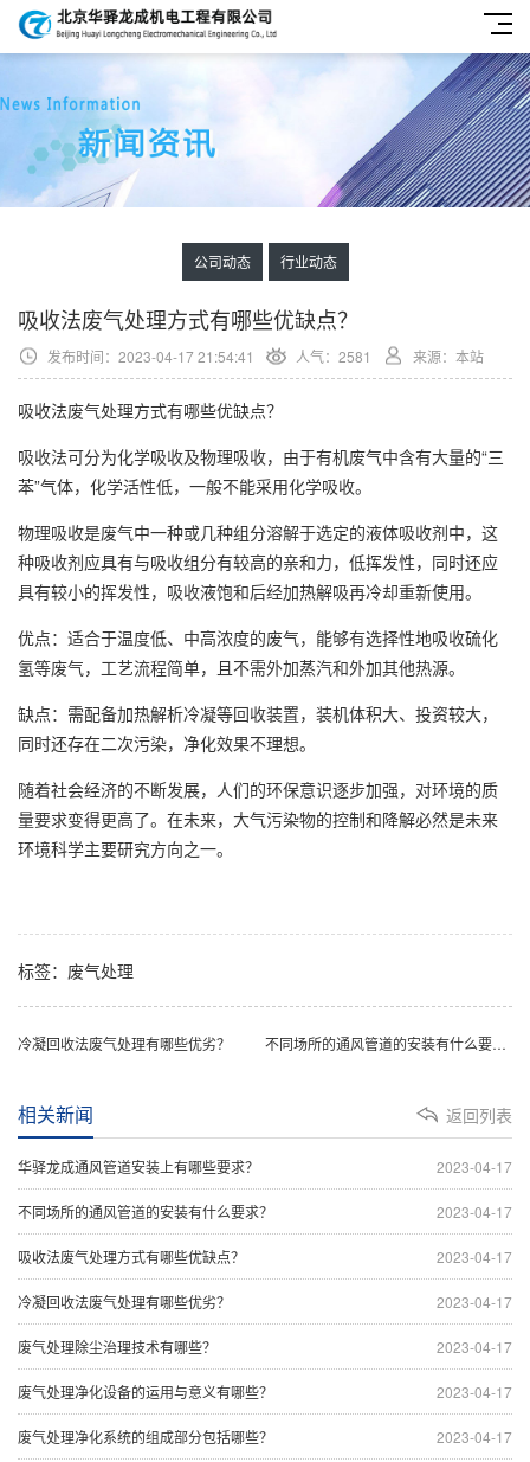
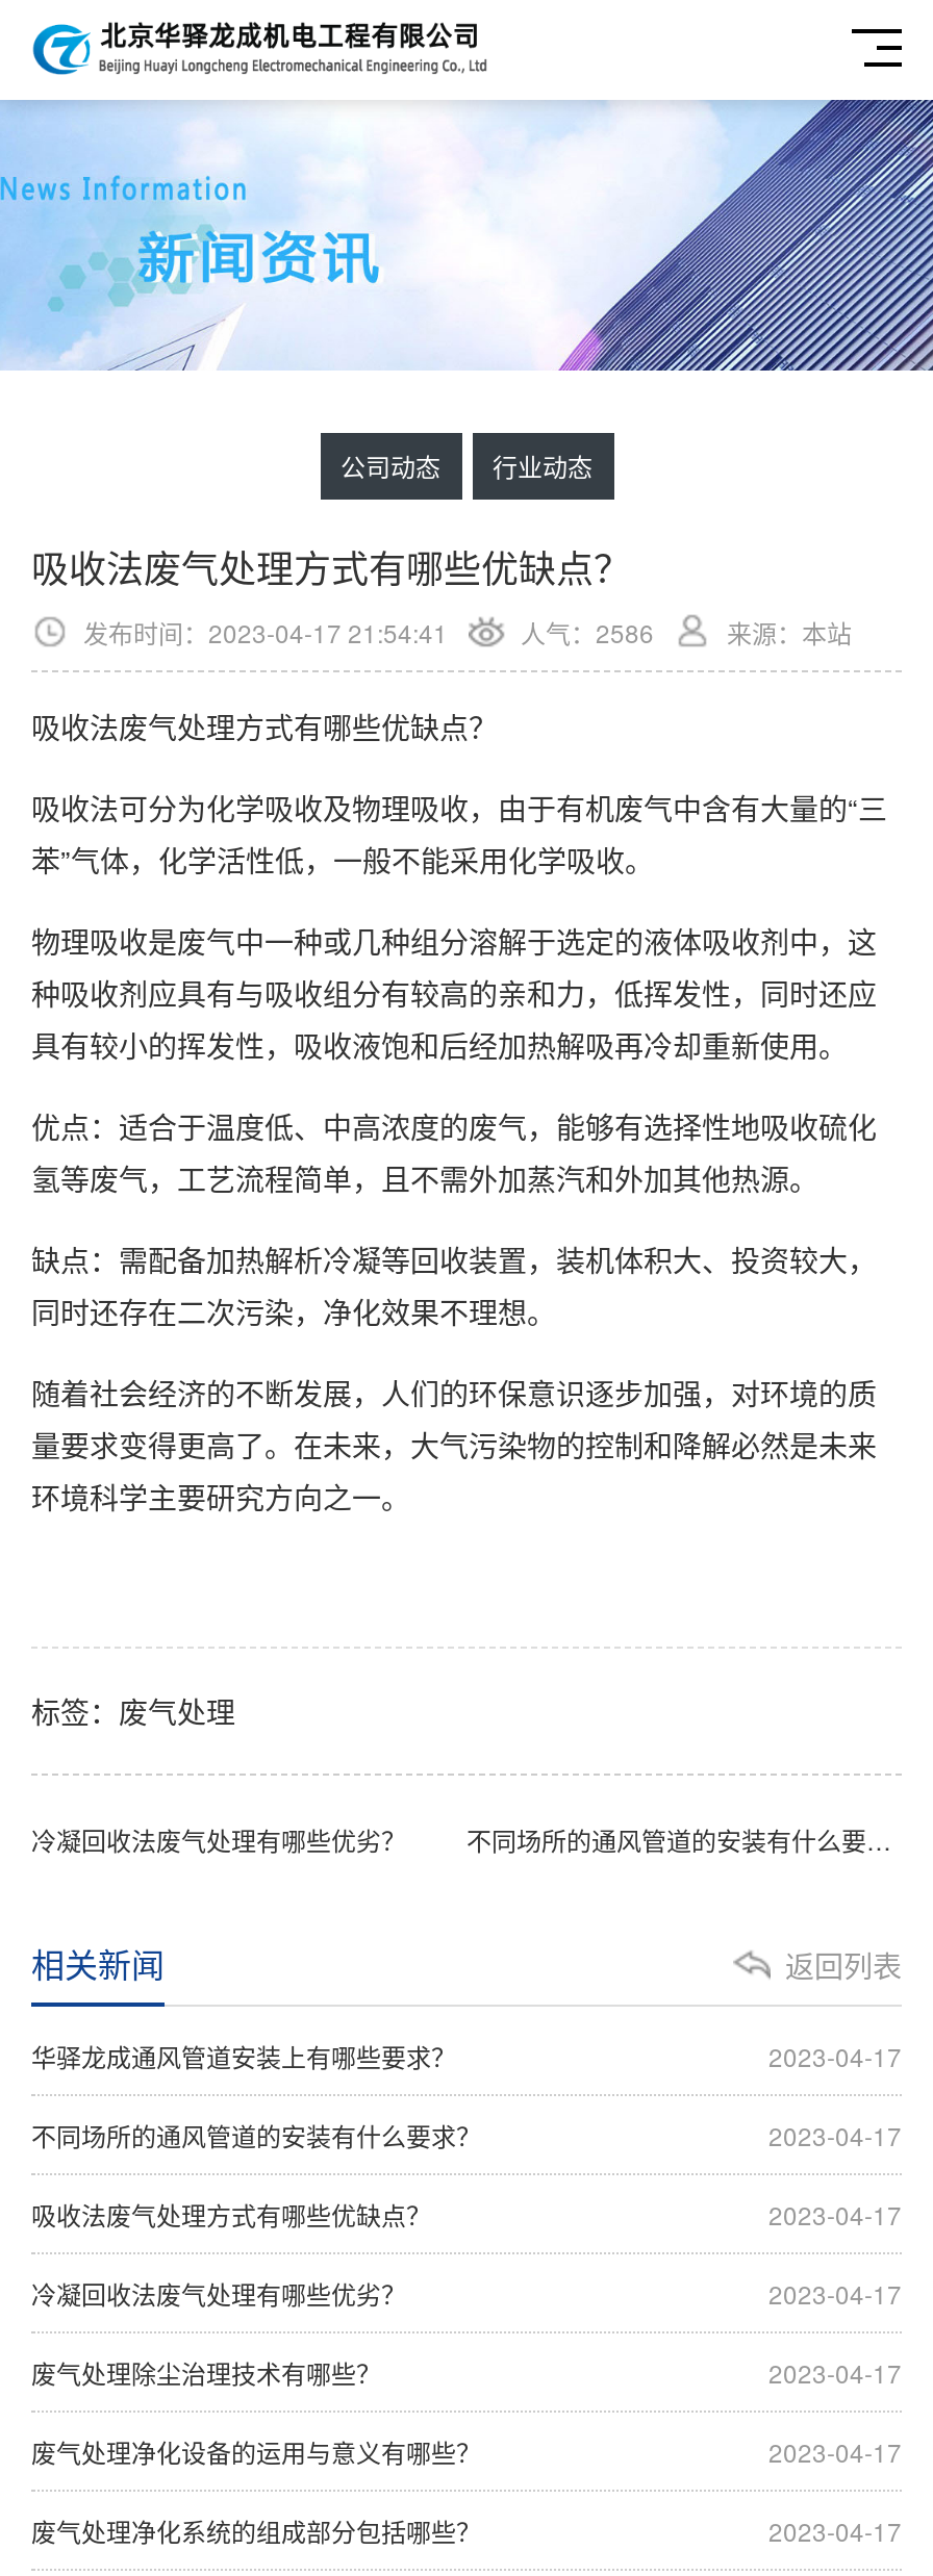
- 人气：2581
+ 人气：2586
